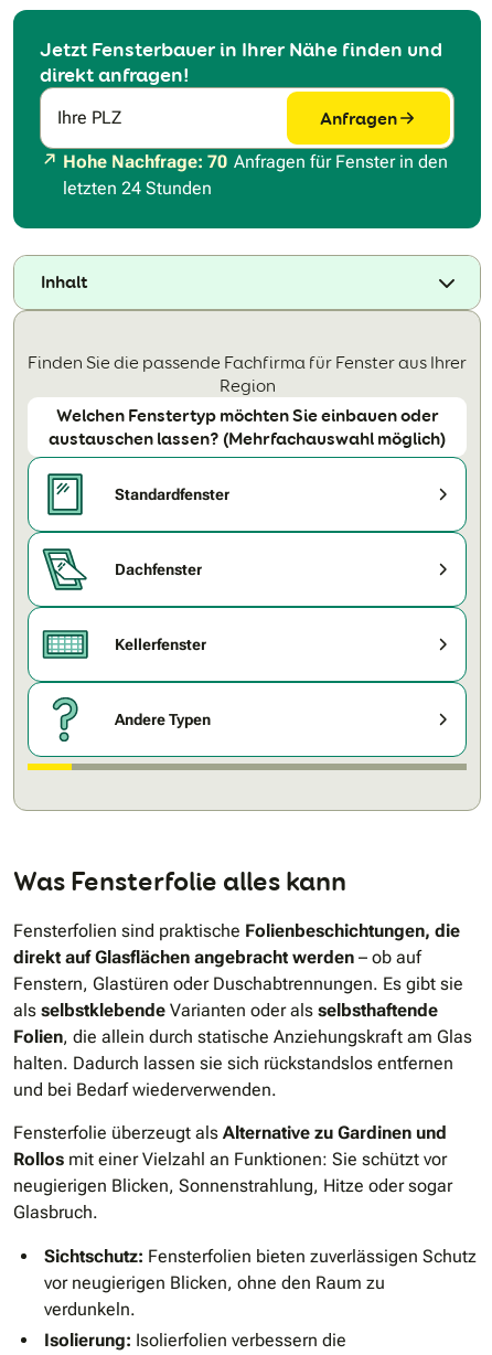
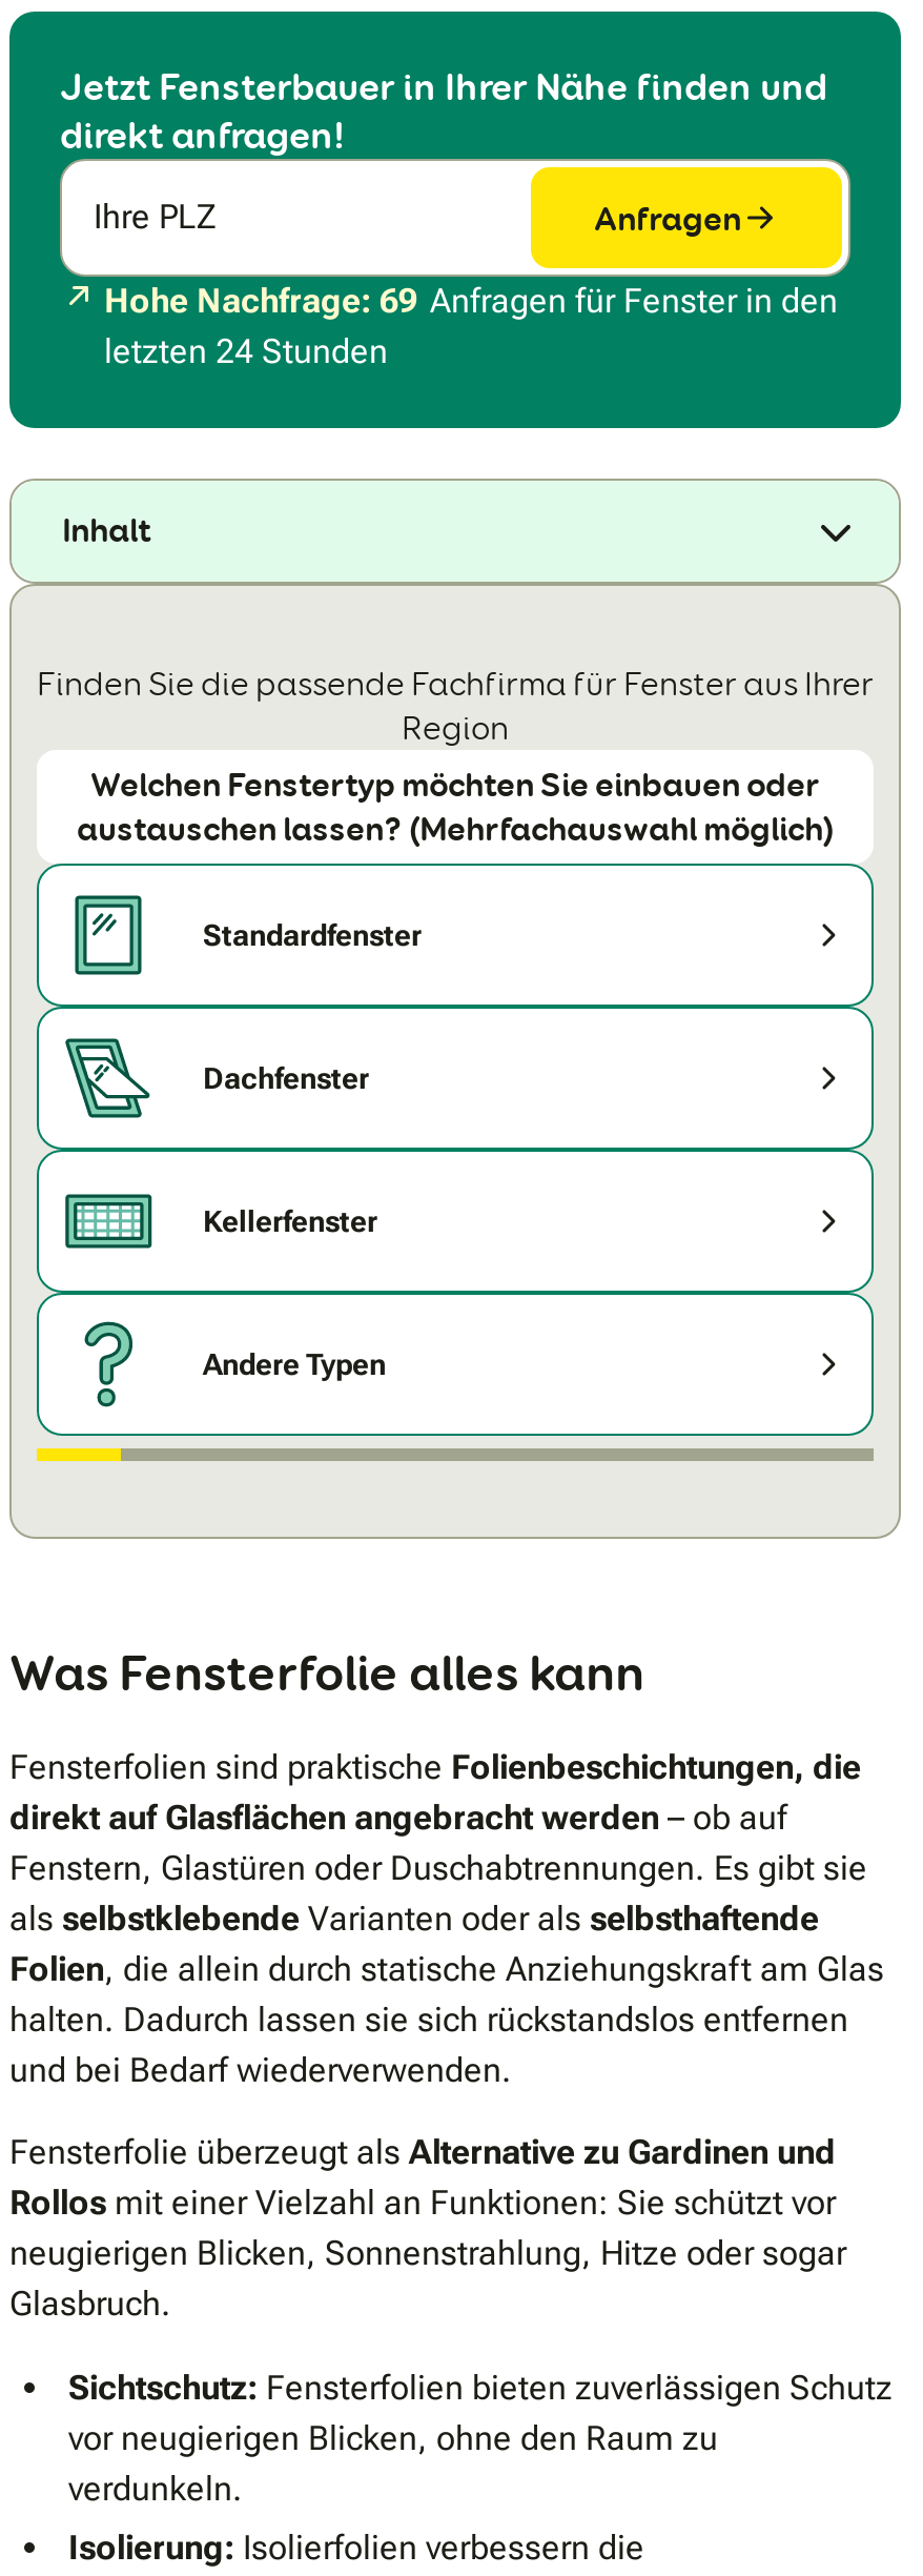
- Hohe Nachfrage: 70 Anfragen für Fenster in den
+ Hohe Nachfrage: 69 Anfragen für Fenster in den
